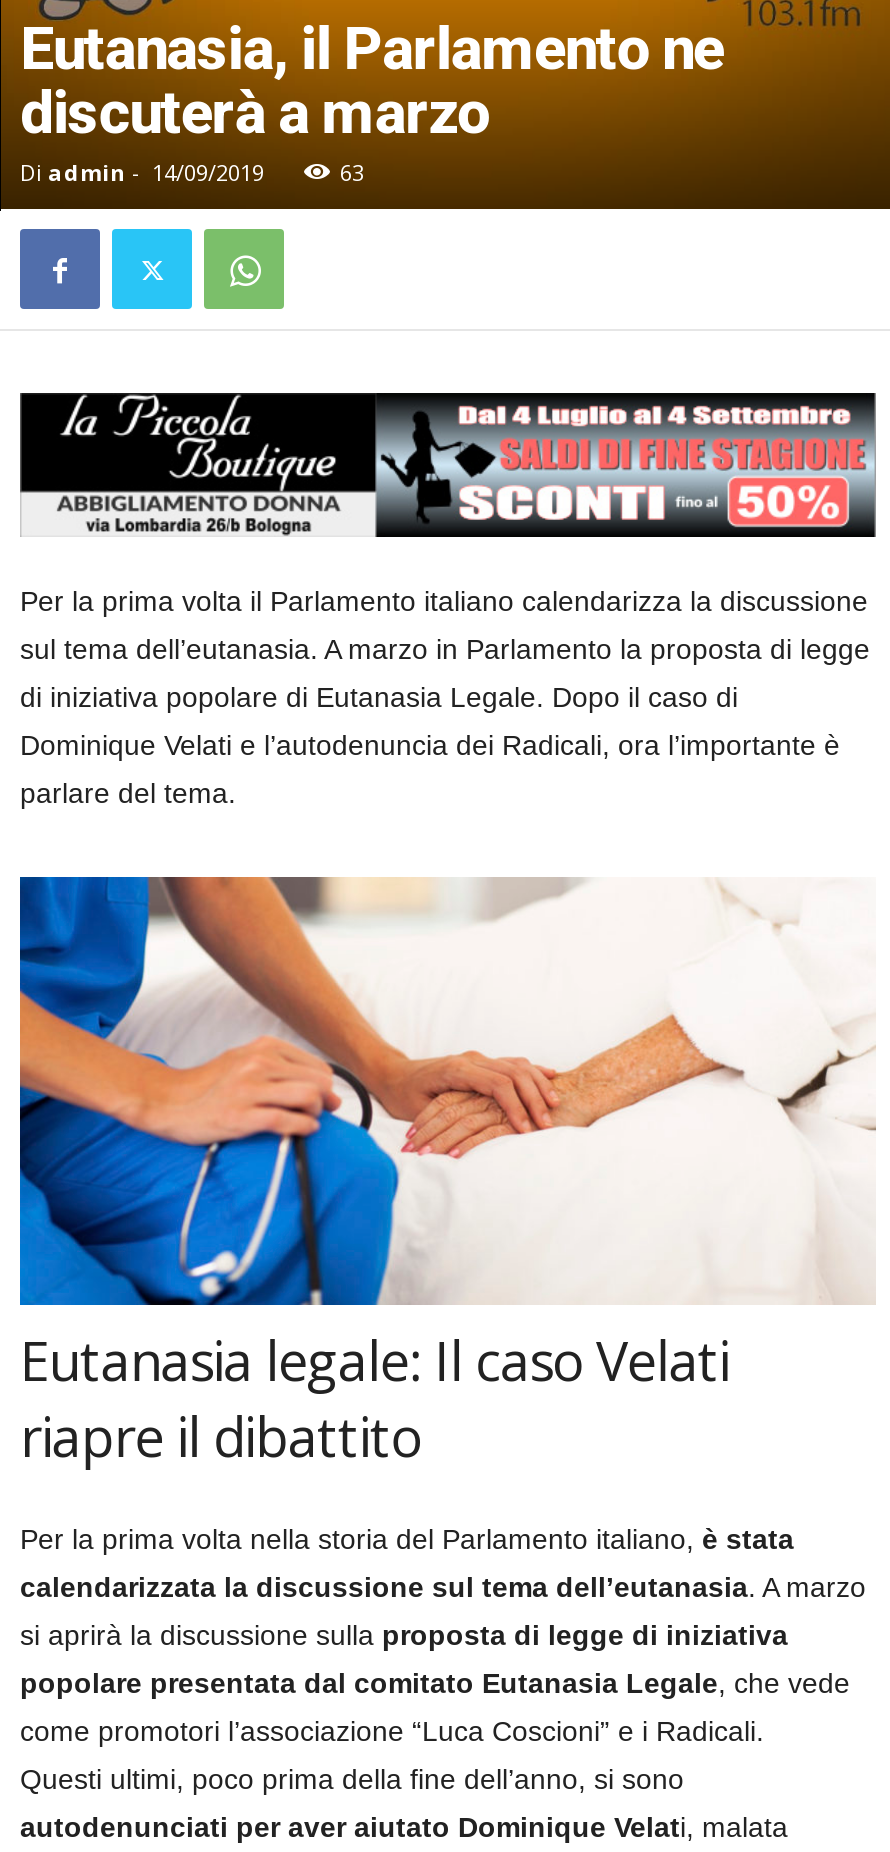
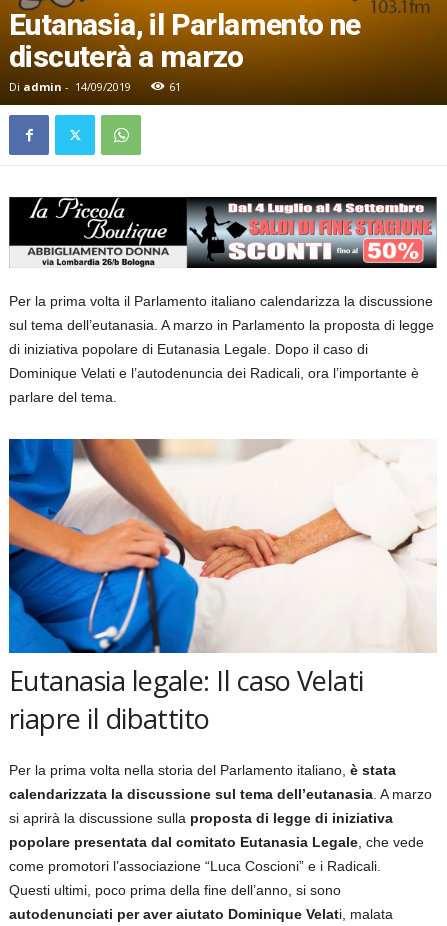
- 63
+ 61
